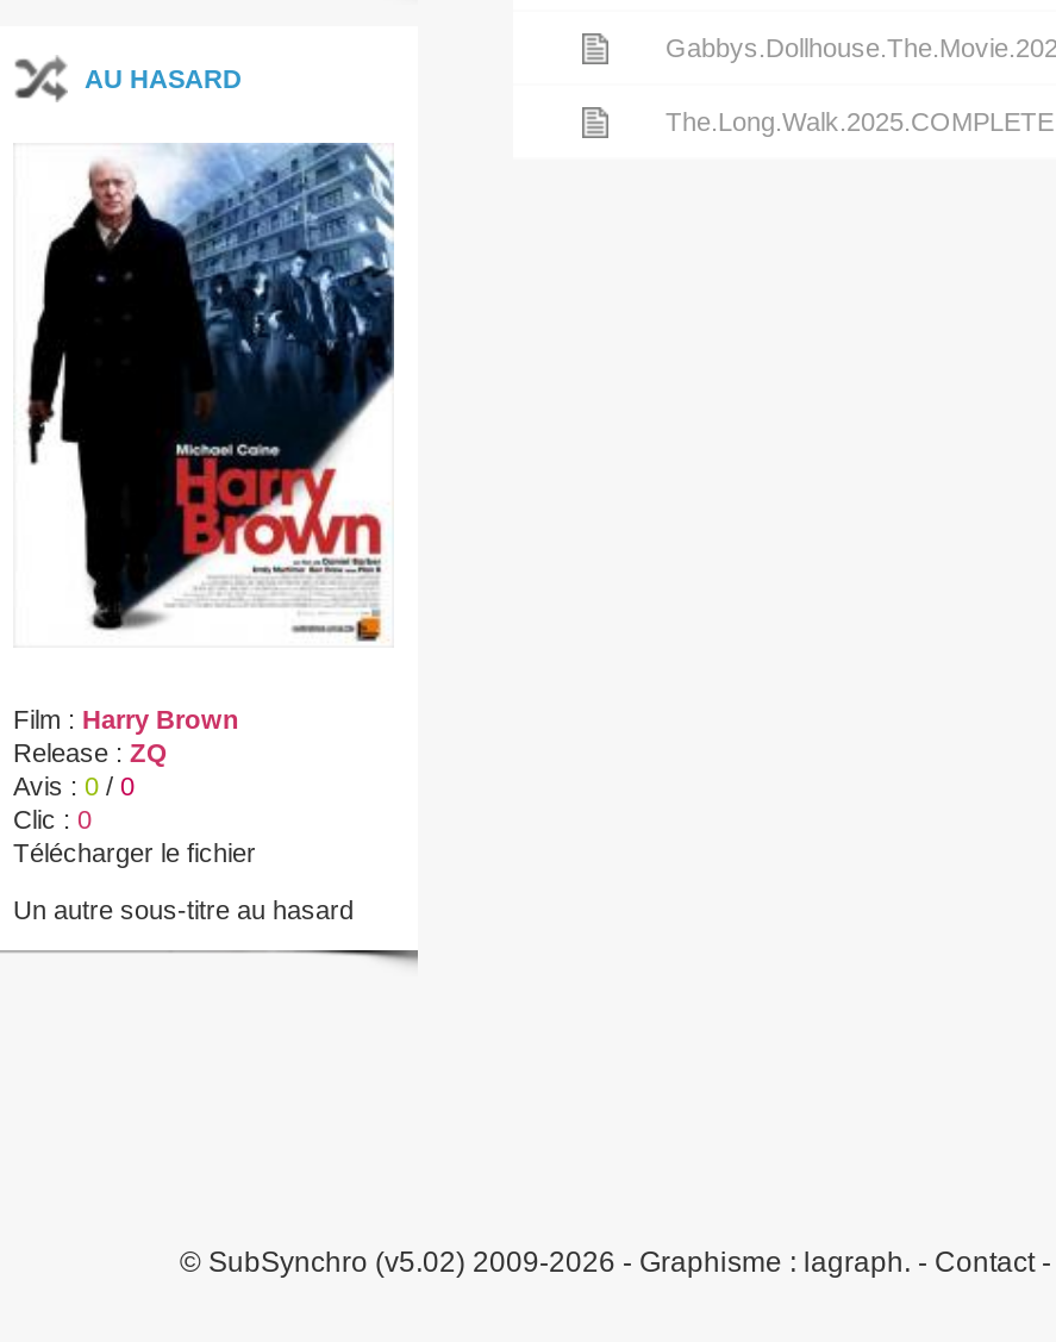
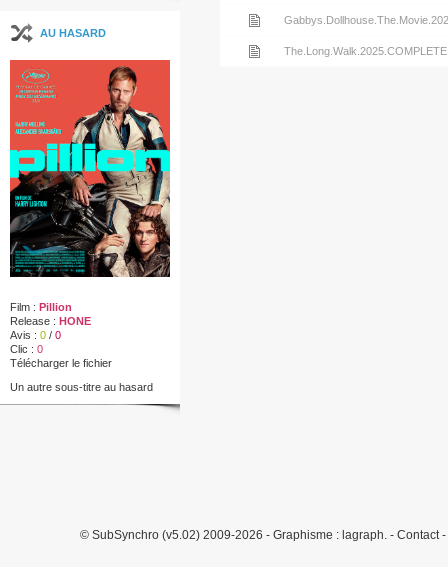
- [image]
- Film : Harry Brown
- Release : ZQ
+ [image]
+ Film : Pillion
+ Release : HONE
